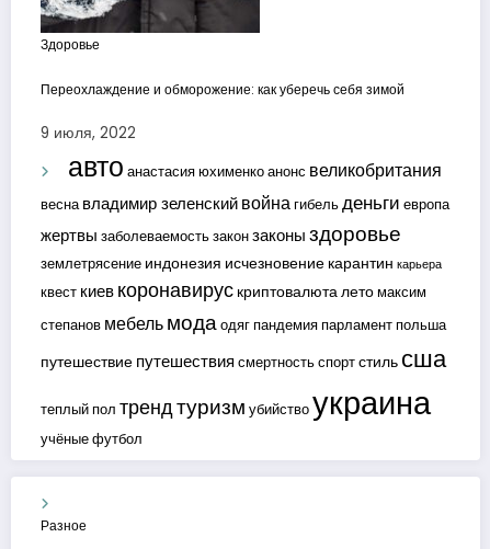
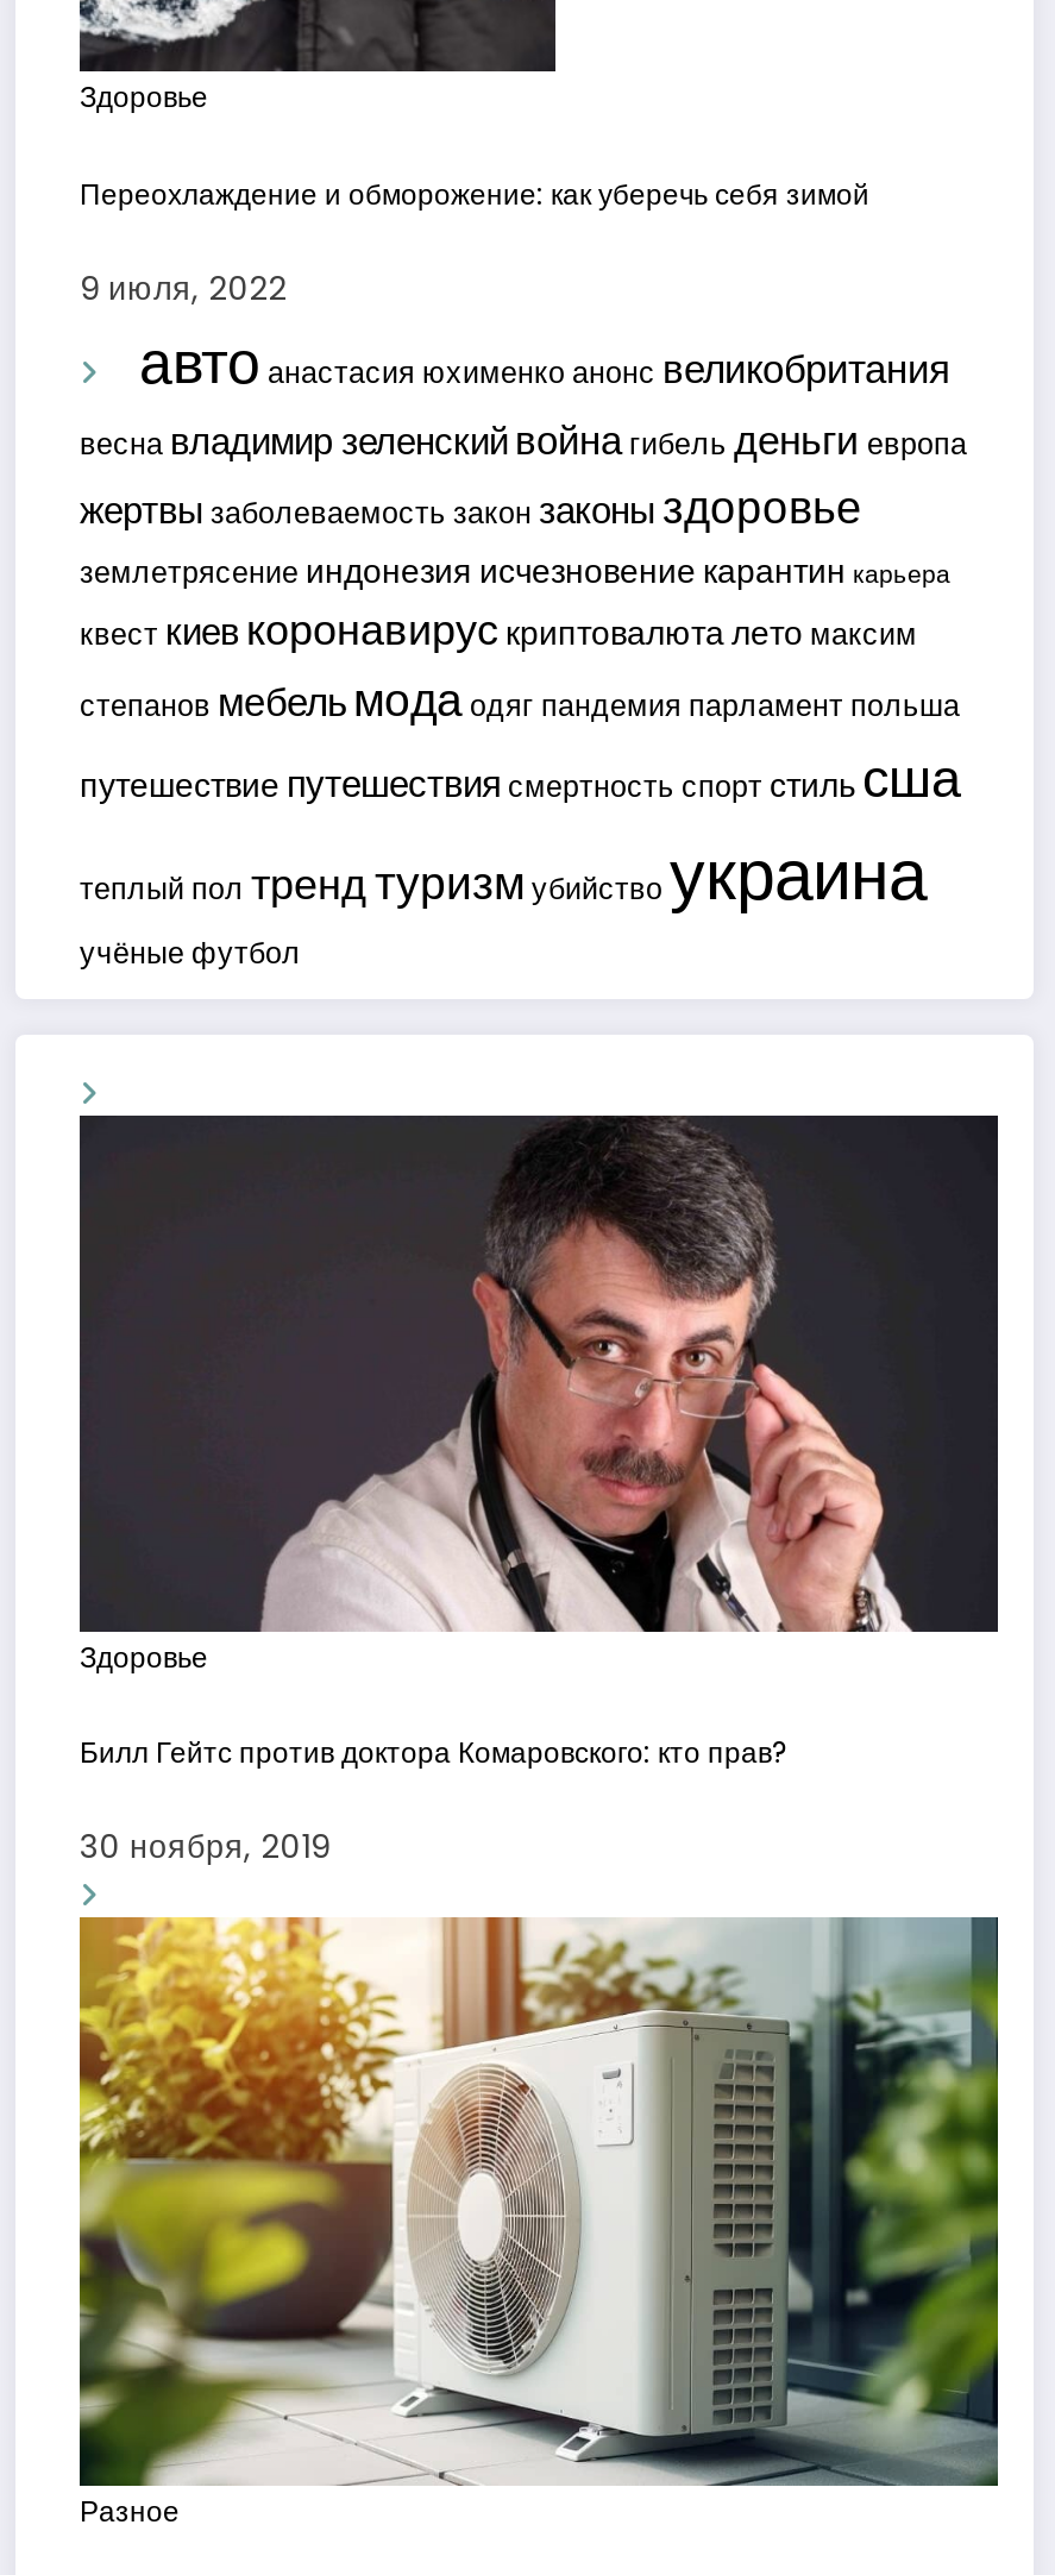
+ [image]
+ Здоровье
+ Билл Гейтс против доктора Комаровского: кто прав?
+ 30 ноября, 2019

+ [image]
